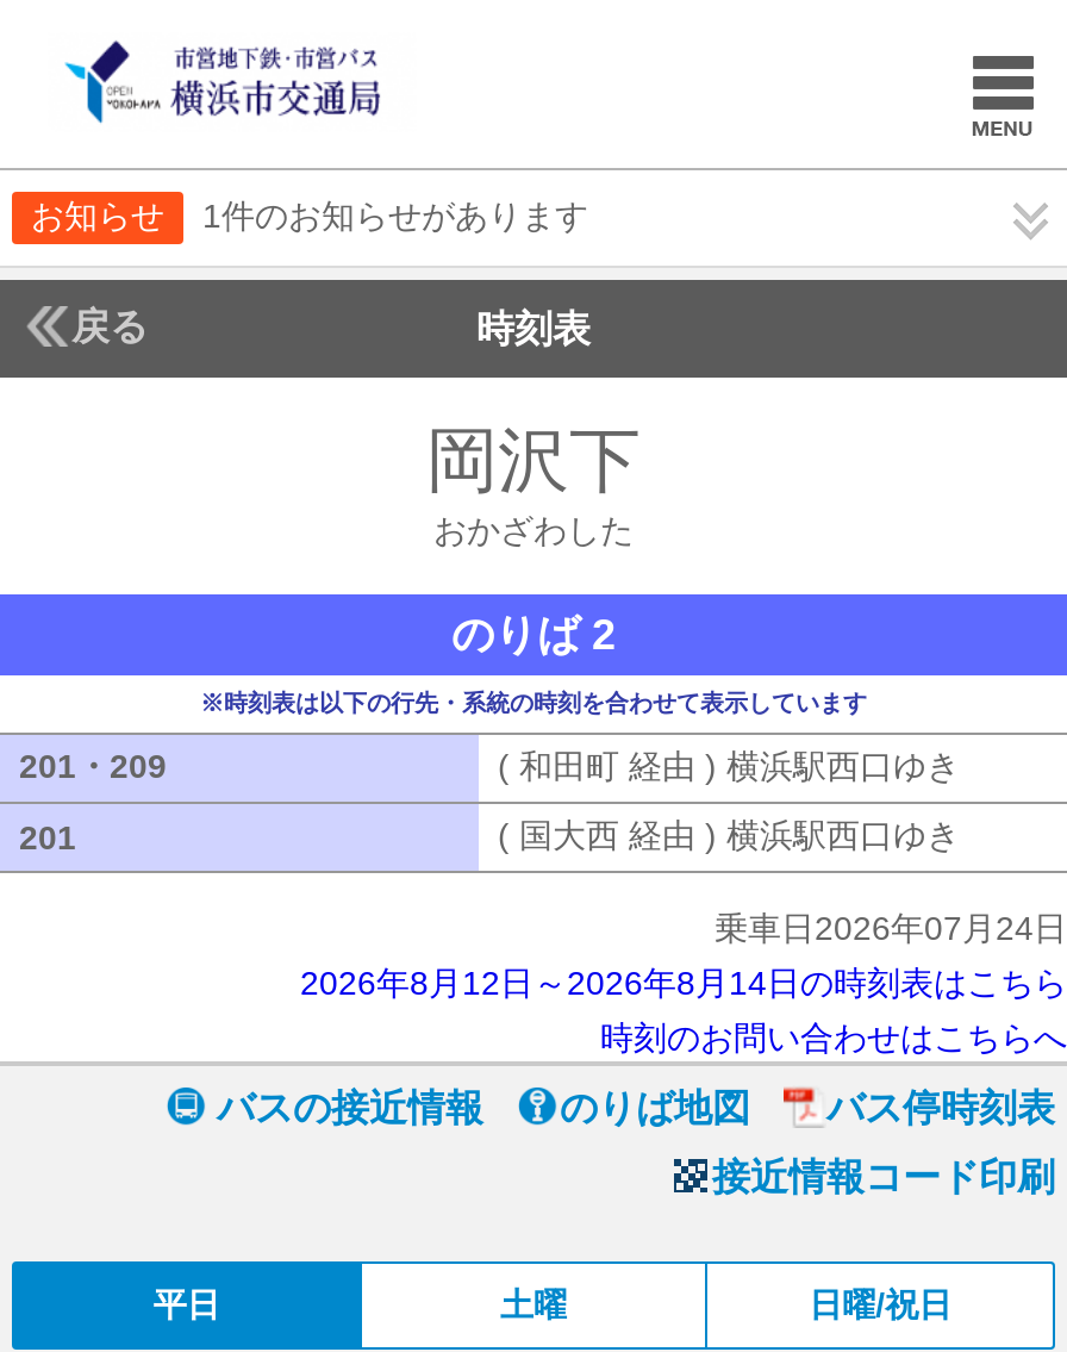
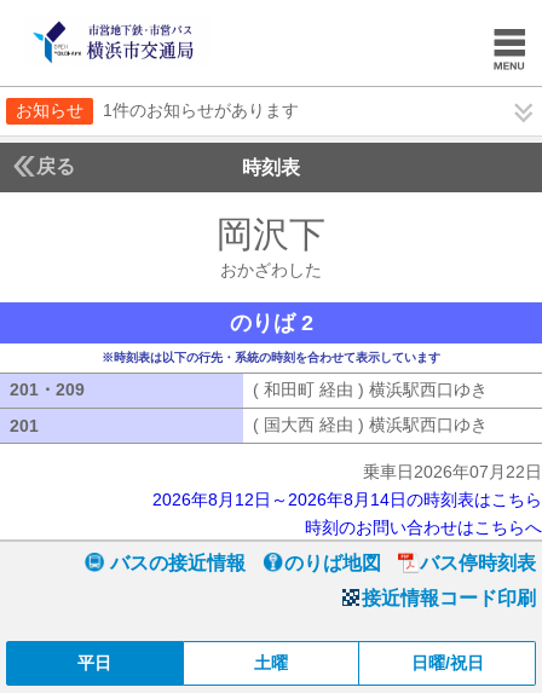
- 乗車日2026年07月24日
+ 乗車日2026年07月22日
